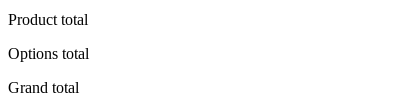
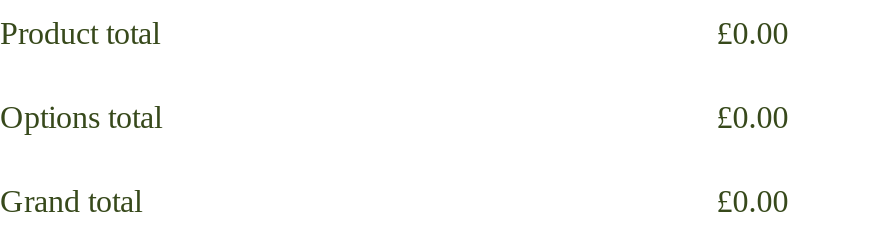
+ £0.00

+ £0.00

+ £0.00
